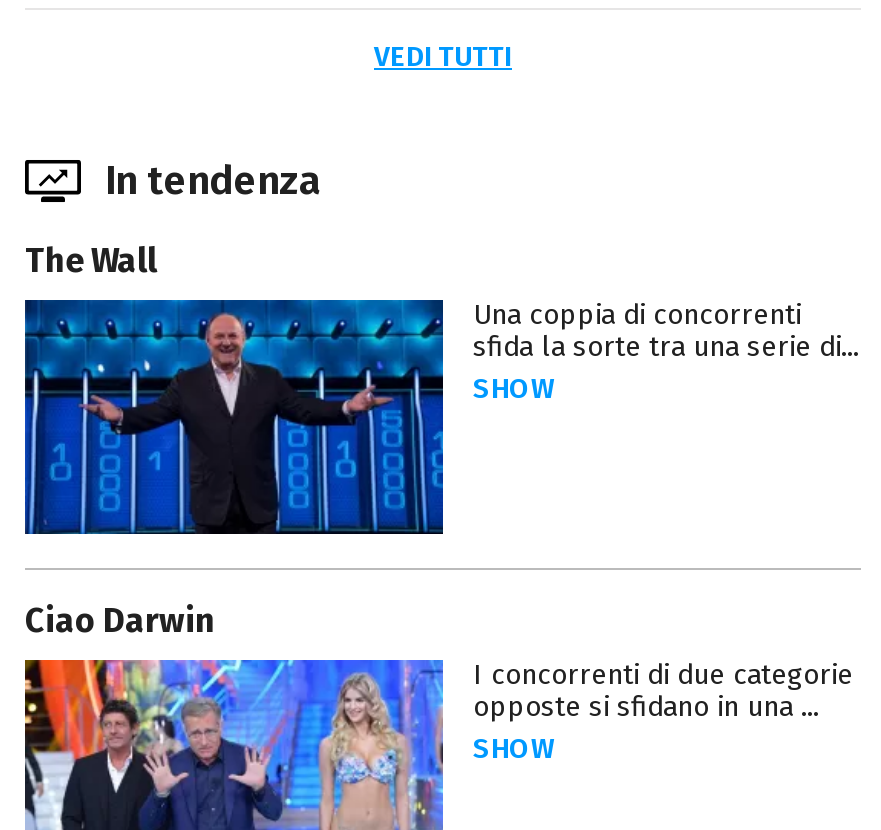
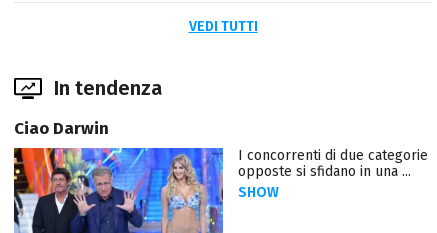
- [image]
- The Wall
- Una coppia di concorrenti
- sfida la sorte tra una serie di...
- SHOW
